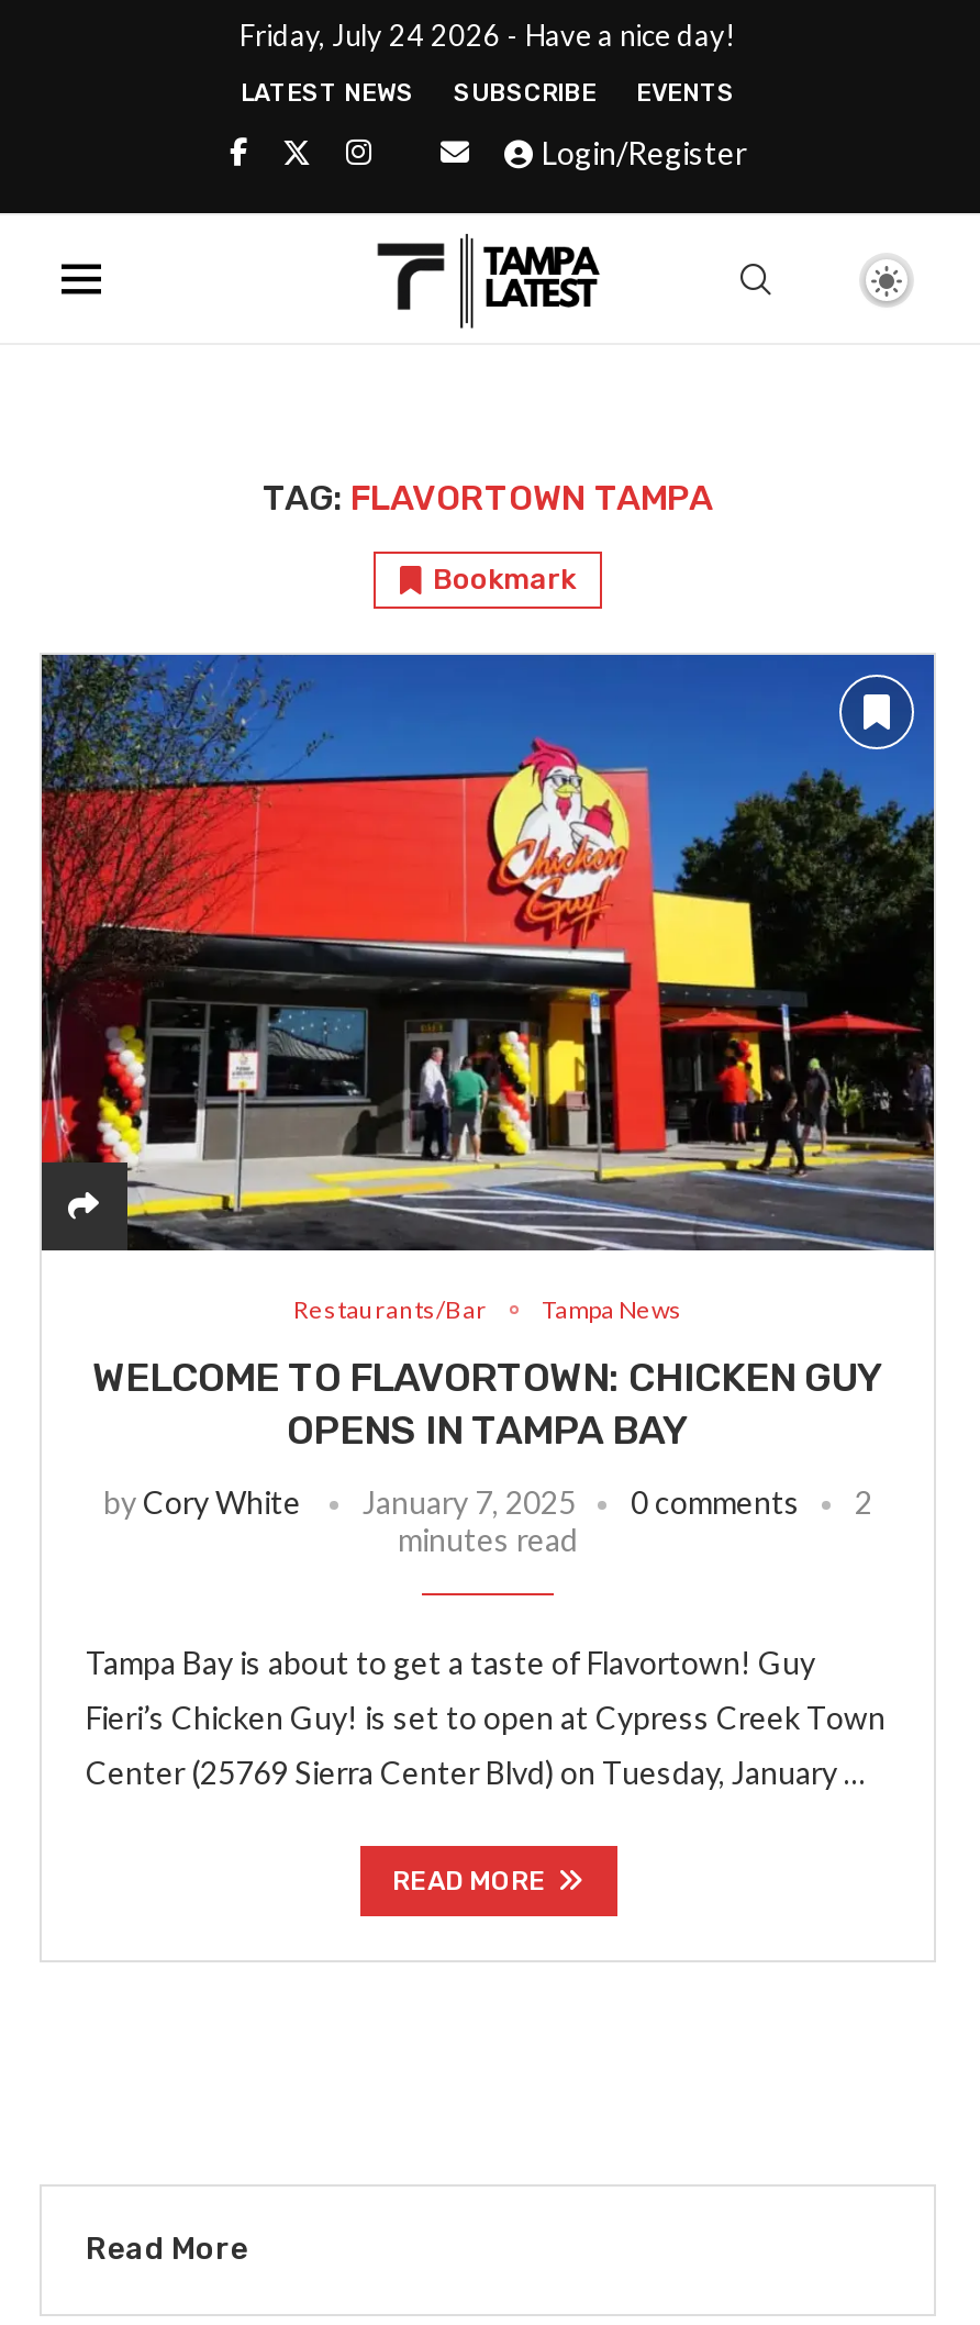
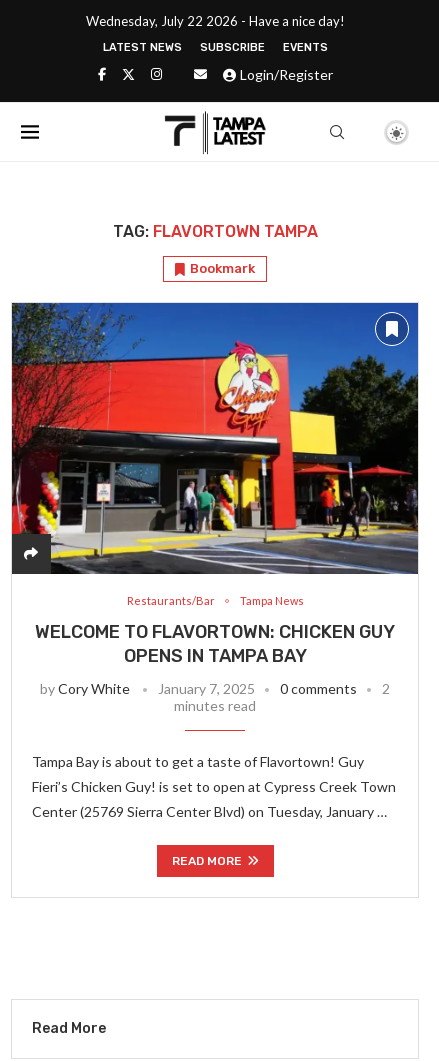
- Friday, July 24 2026 - Have a nice day!
+ Wednesday, July 22 2026 - Have a nice day!
